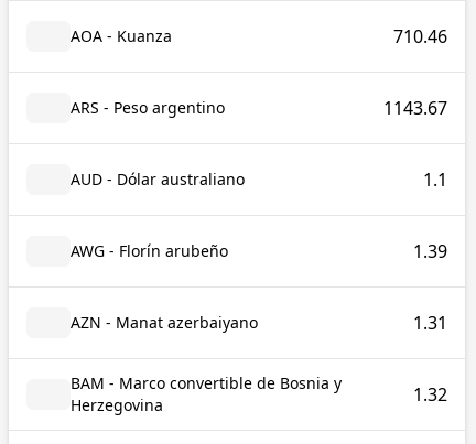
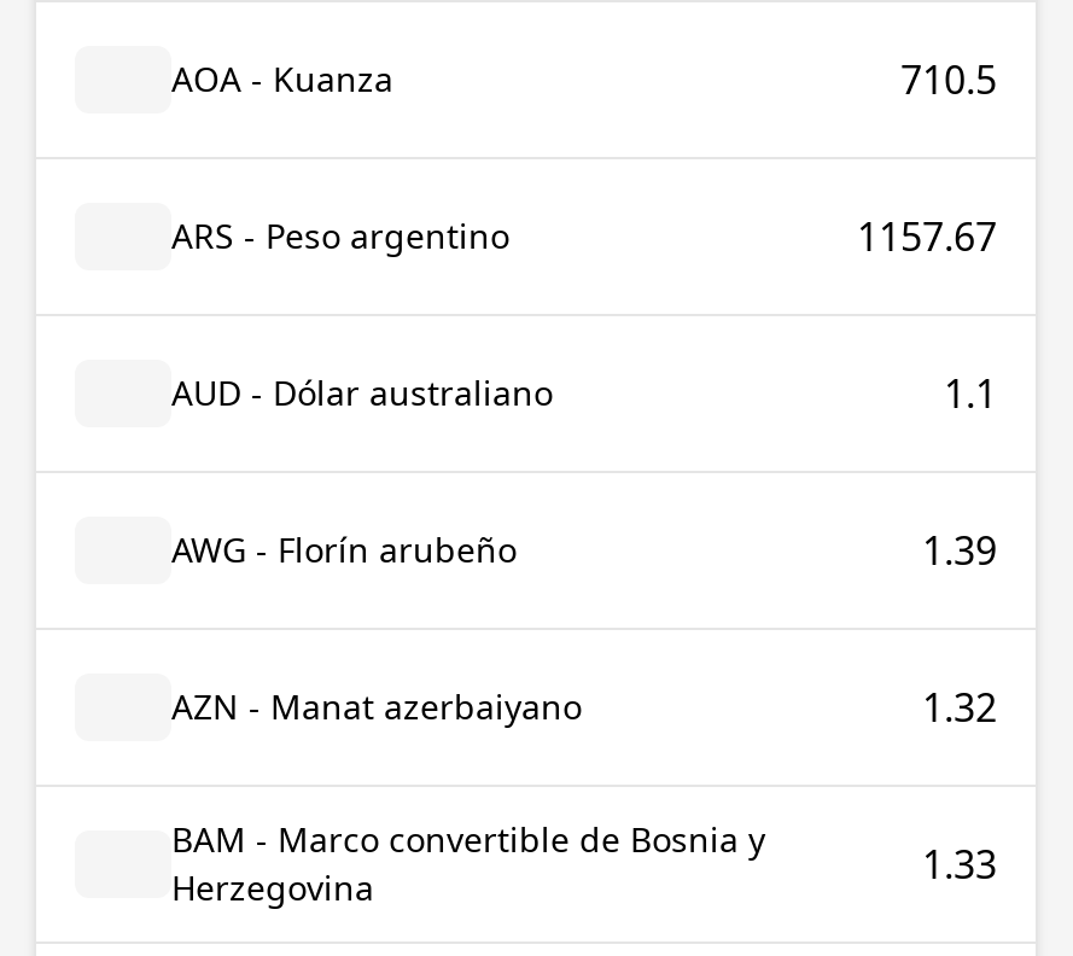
- 710.46
+ 710.5

- 1143.67
+ 1157.67

- 1.31
+ 1.32

- 1.32
+ 1.33
